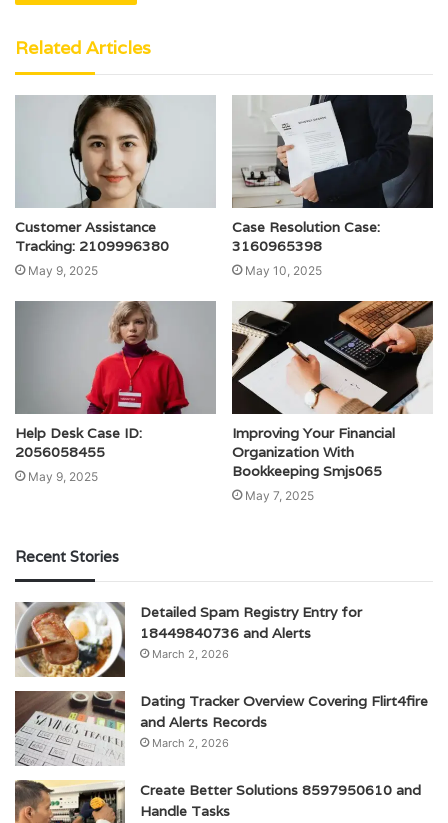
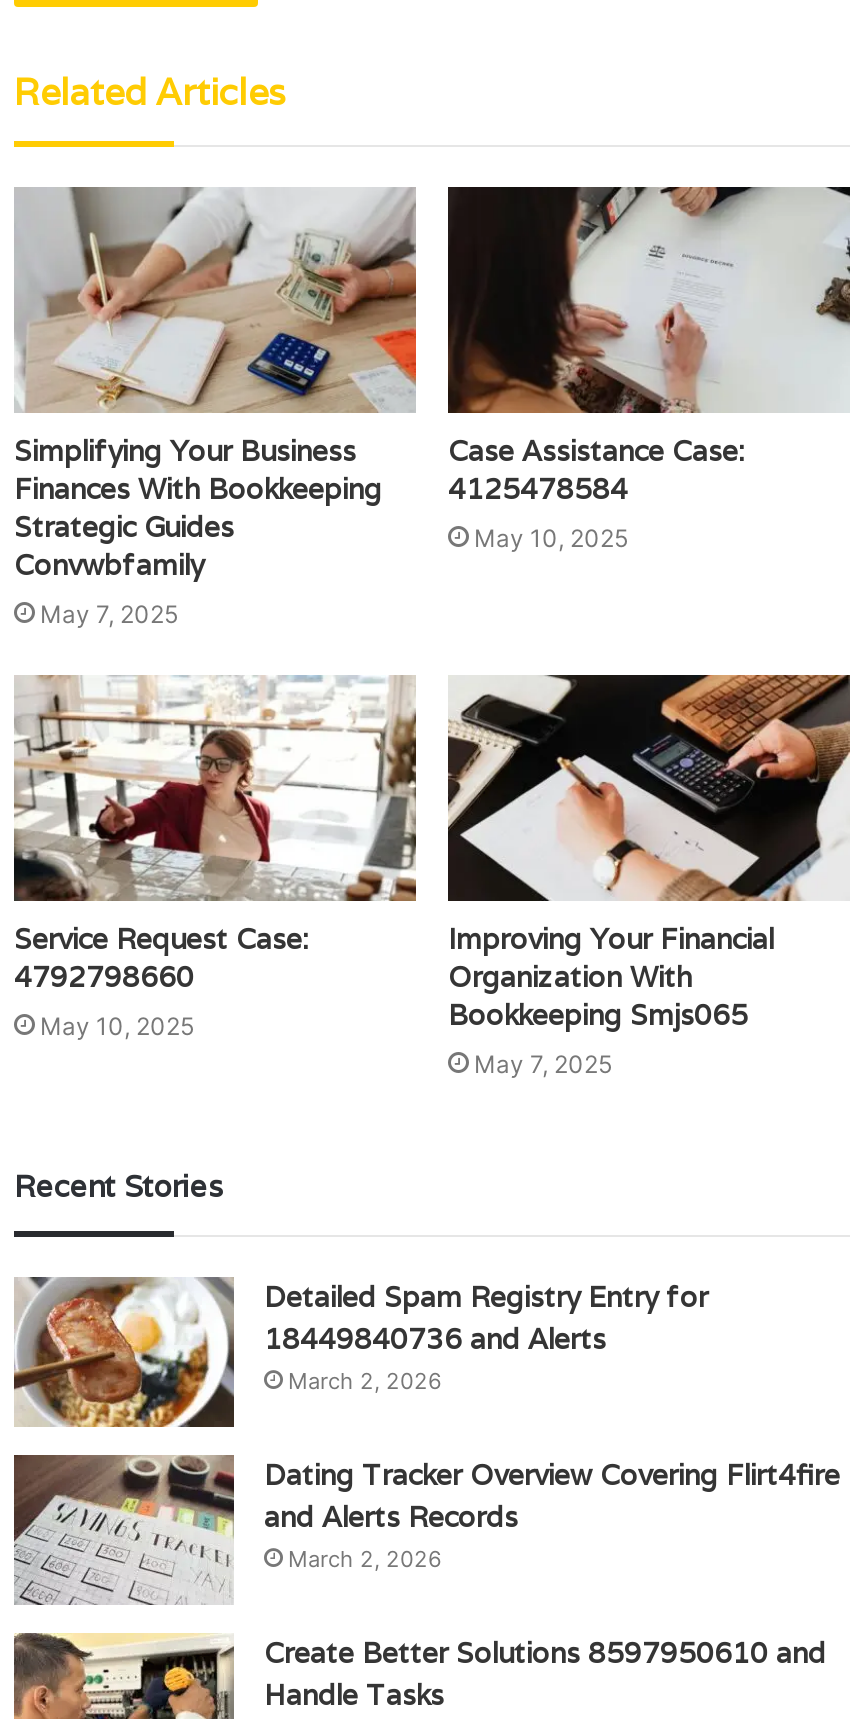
- [image]
- Customer Assistance
- Tracking: 2109996380
- May 9, 2025
+ [image]
+ Simplifying Your Business
+ Finances With Bookkeeping
+ Strategic Guides
+ Convwbfamily
+ May 7, 2025

- [image]
- Case Resolution Case:
- 3160965398
+ [image]
+ Case Assistance Case:
+ 4125478584

- [image]
- Help Desk Case ID:
- 2056058455
- May 9, 2025
+ [image]
+ Service Request Case:
+ 4792798660
+ May 10, 2025
